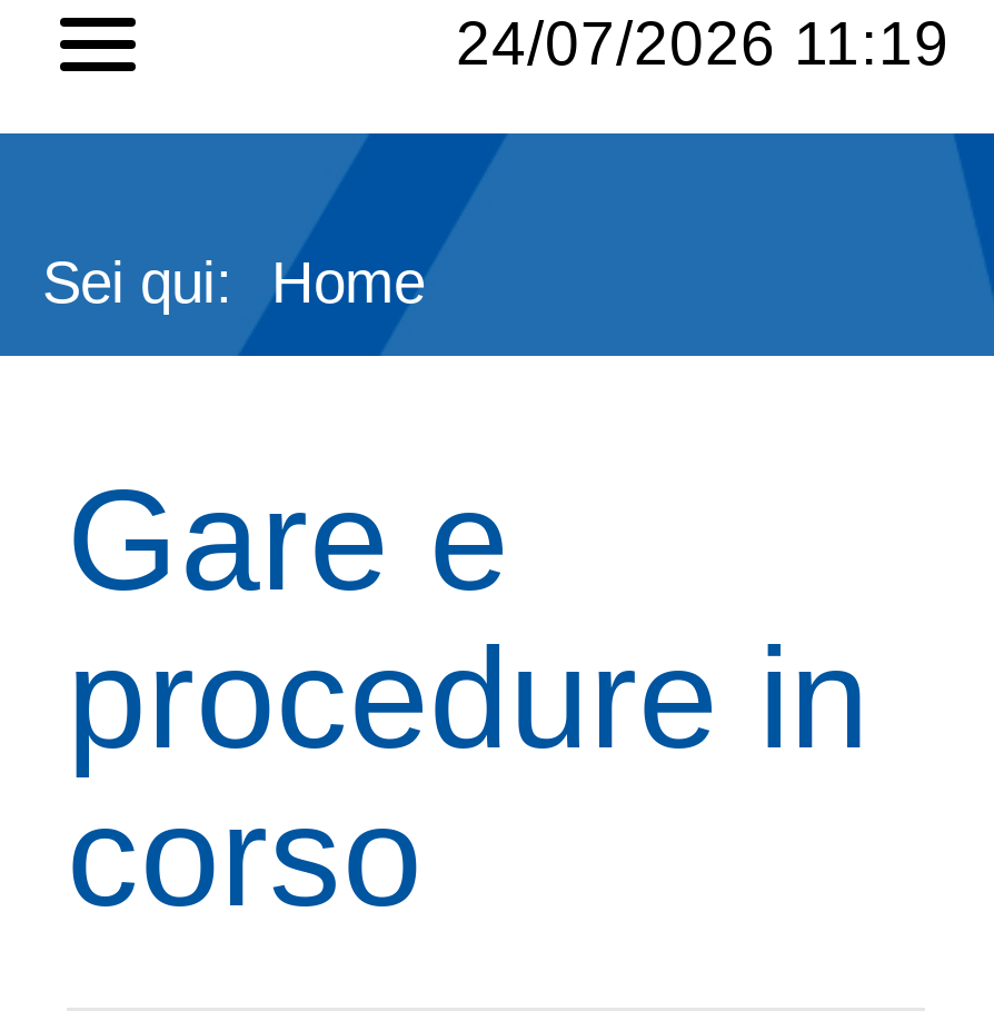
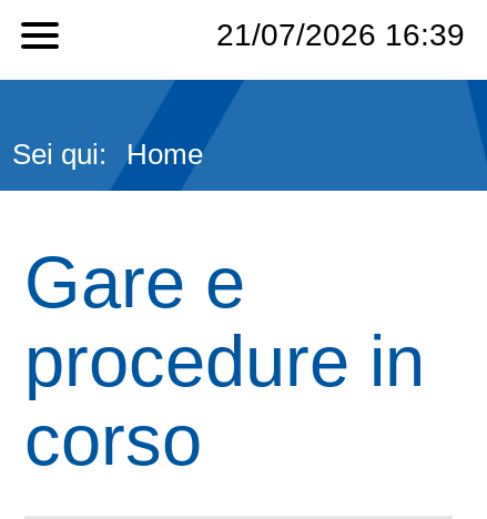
- 24/07/2026 11:19
+ 21/07/2026 16:39
